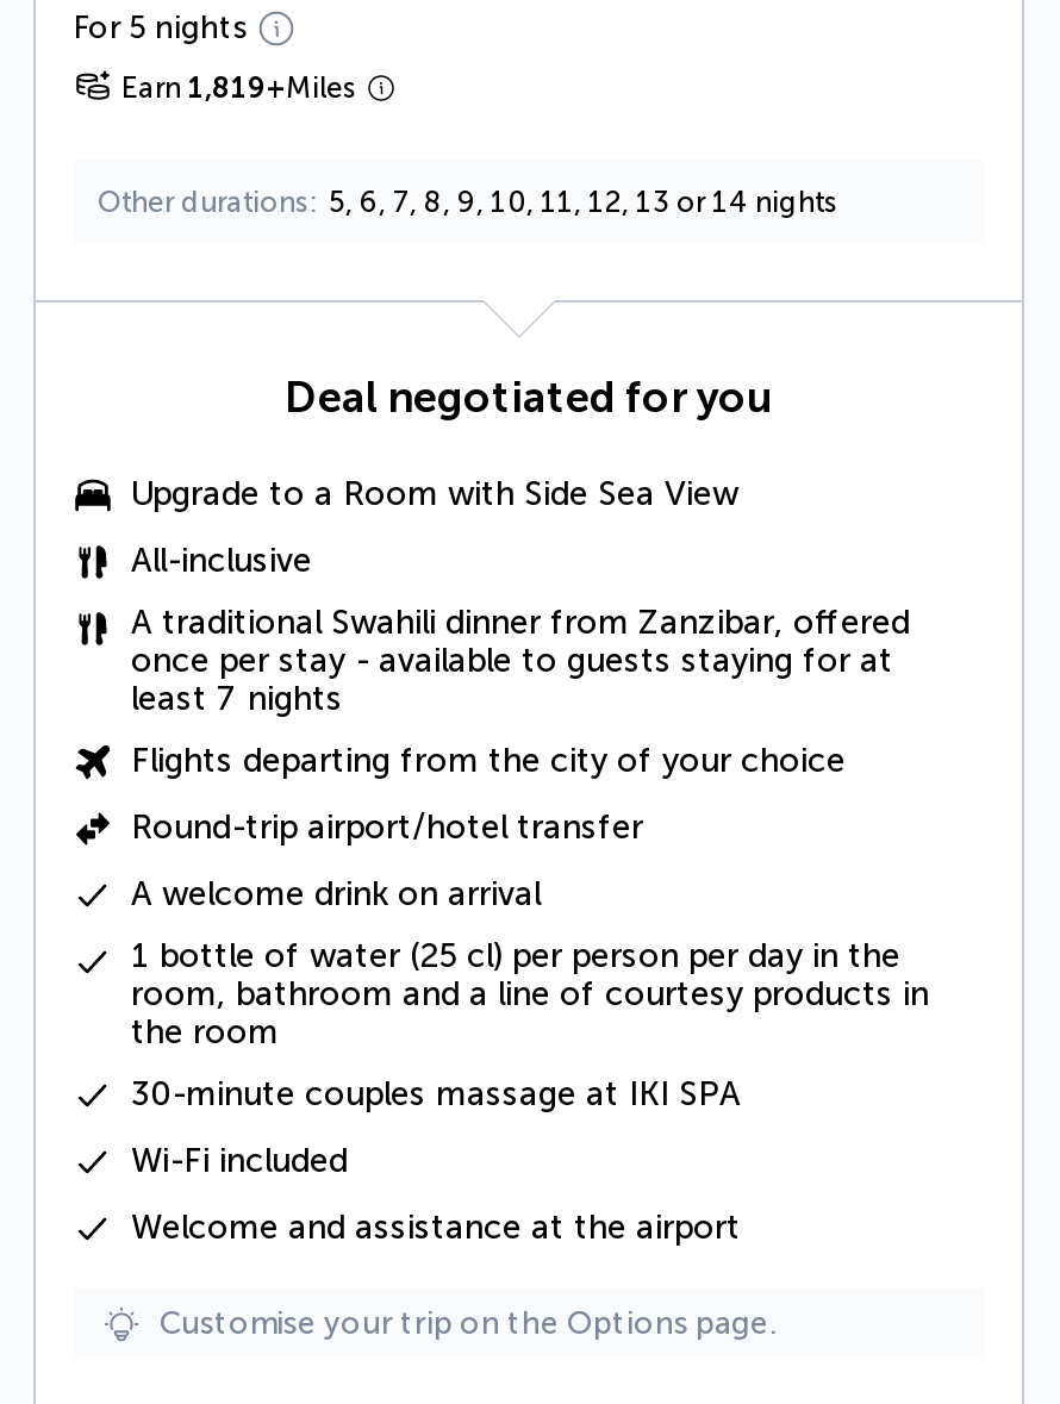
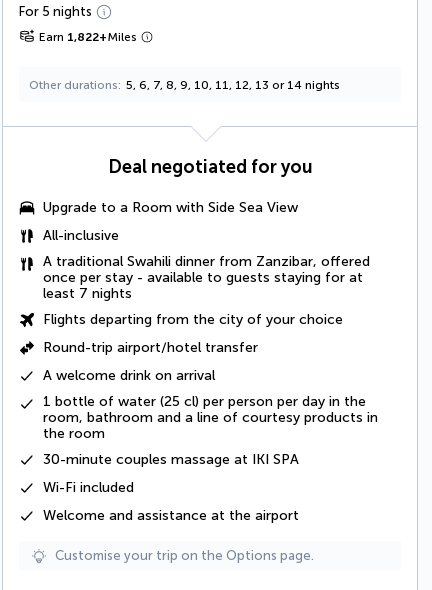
- Earn 1,819+Miles
+ Earn 1,822+Miles
